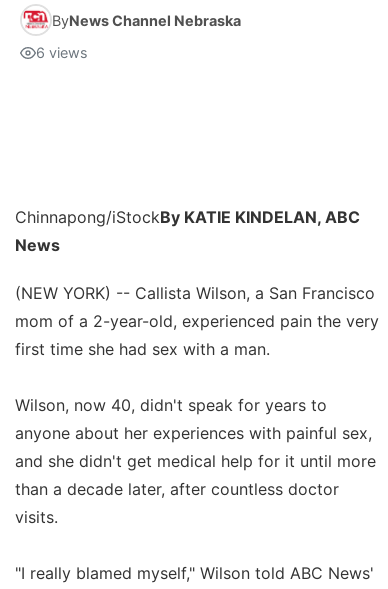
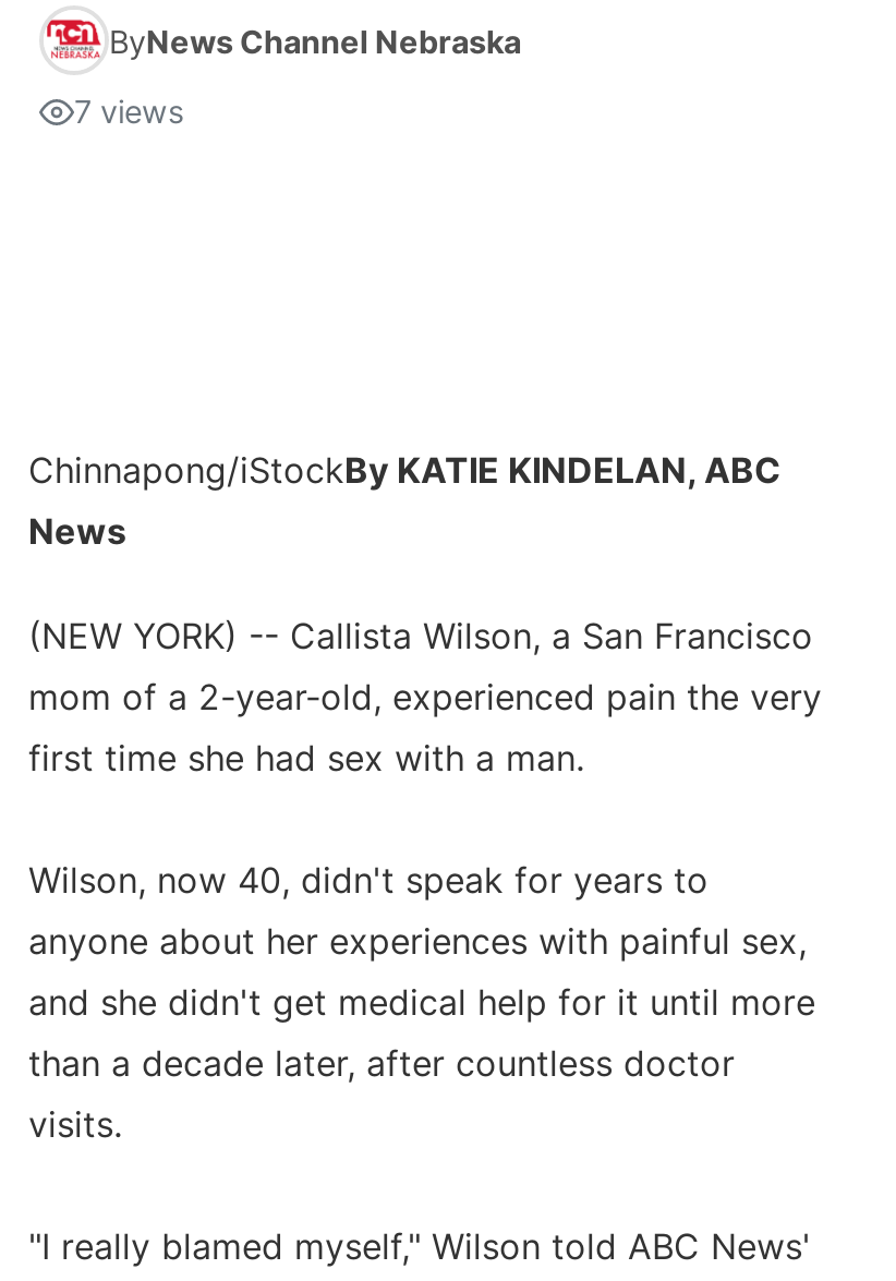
- 6 views
+ 7 views
